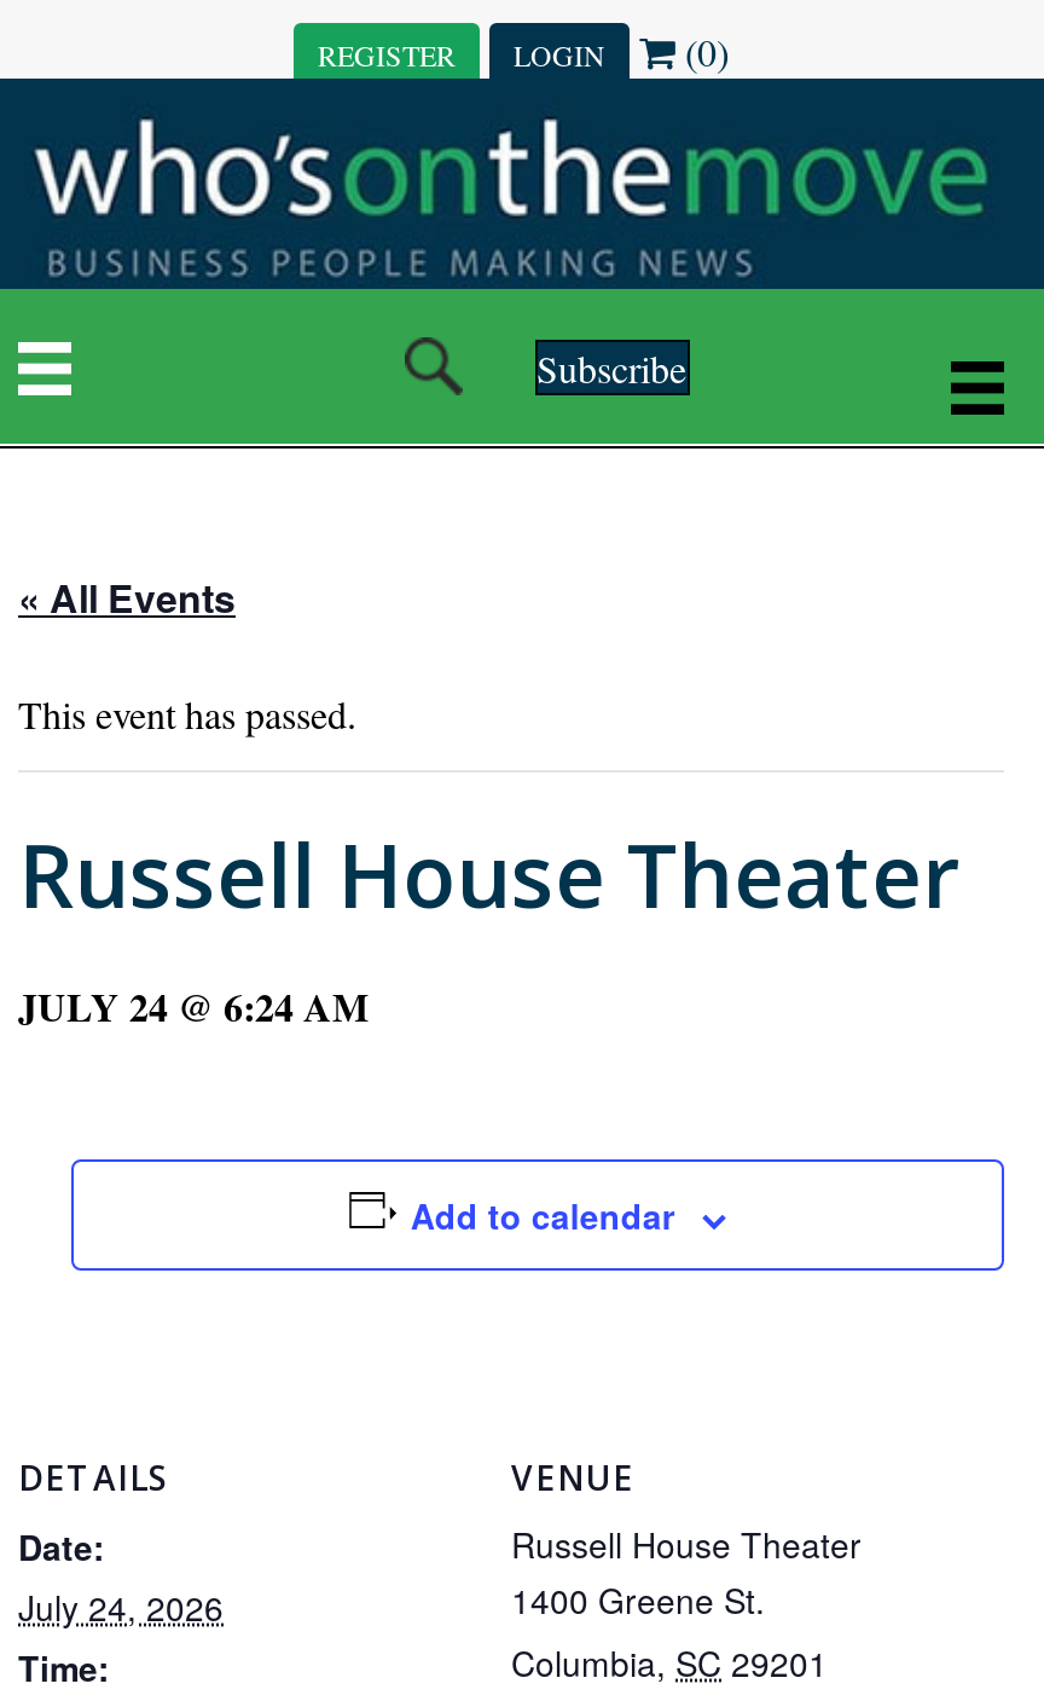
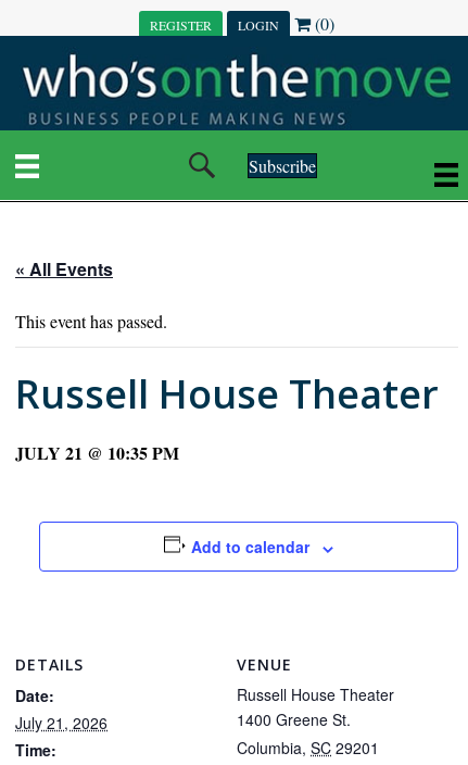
- JULY 24 @ 6:24 AM
+ JULY 21 @ 10:35 PM

- July 24, 2026
+ July 21, 2026
